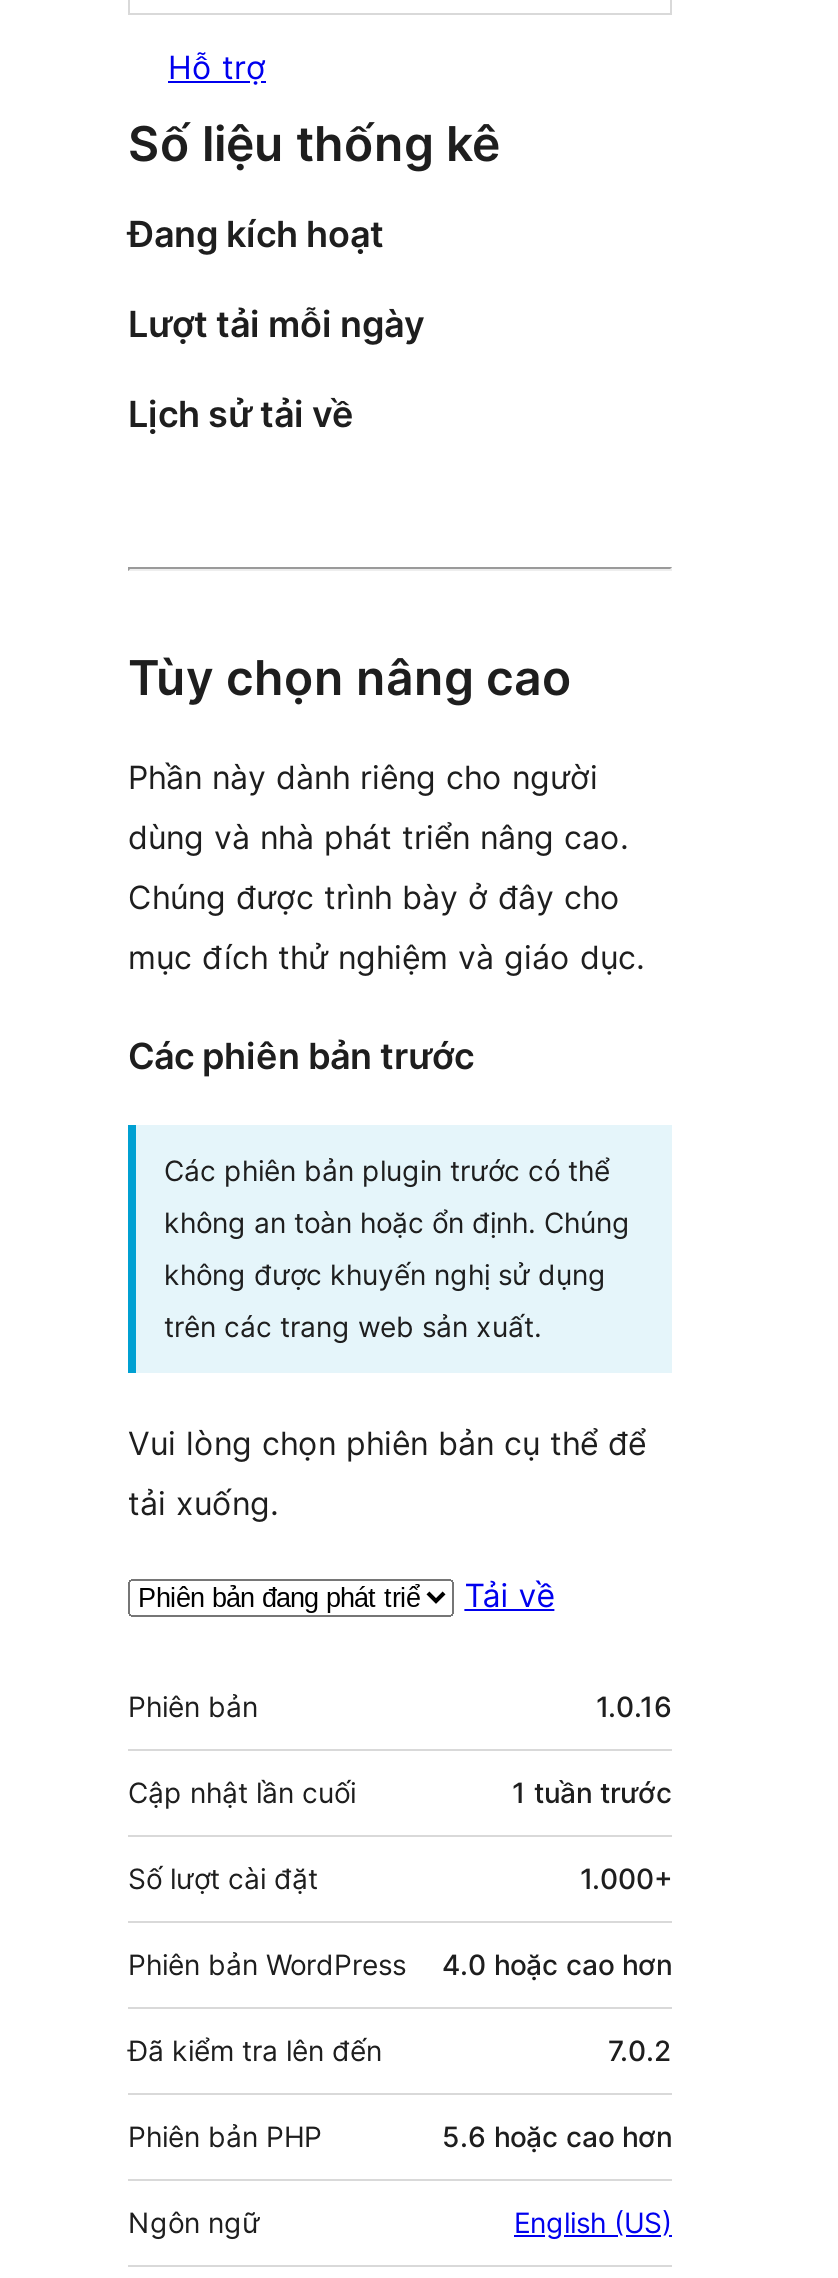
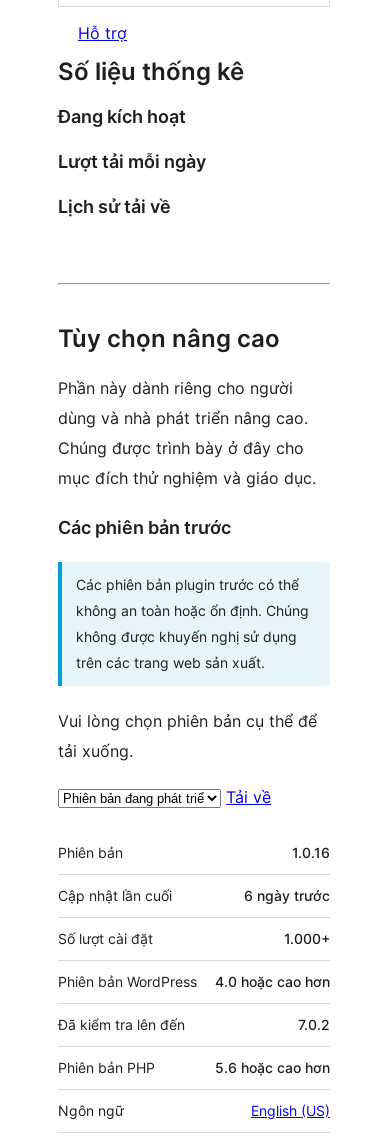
- 1 tuần trước
+ 6 ngày trước
